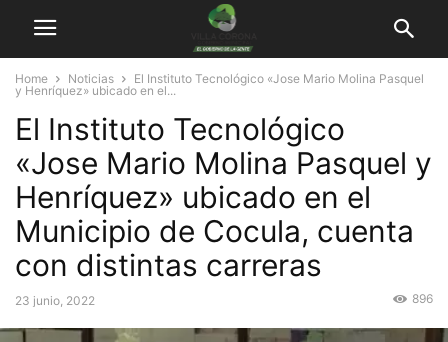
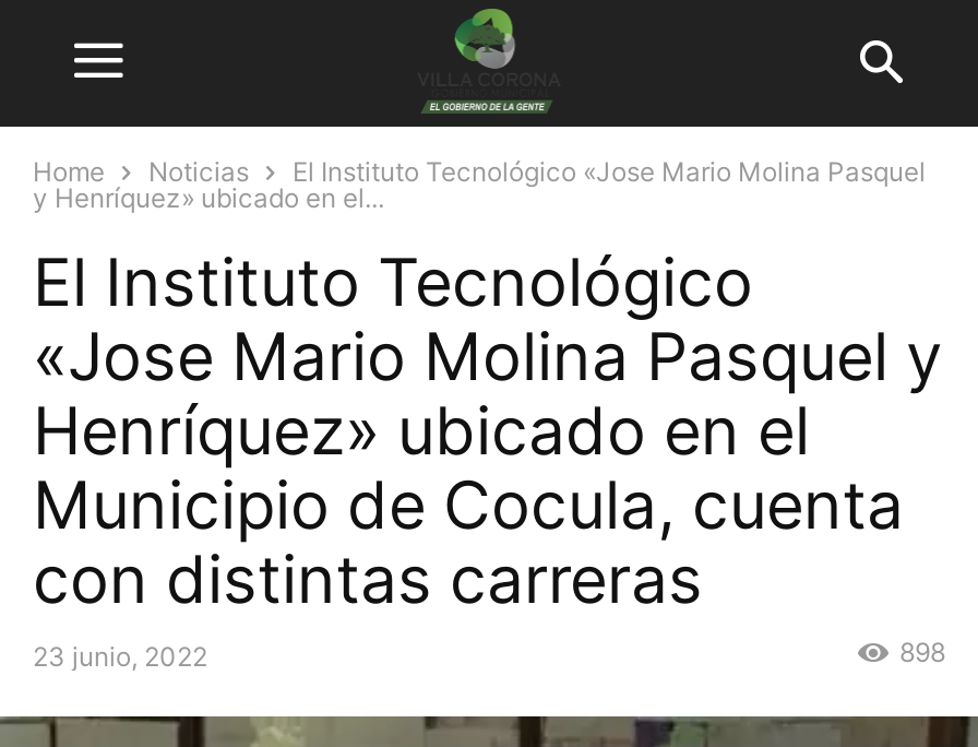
- 896
+ 898
